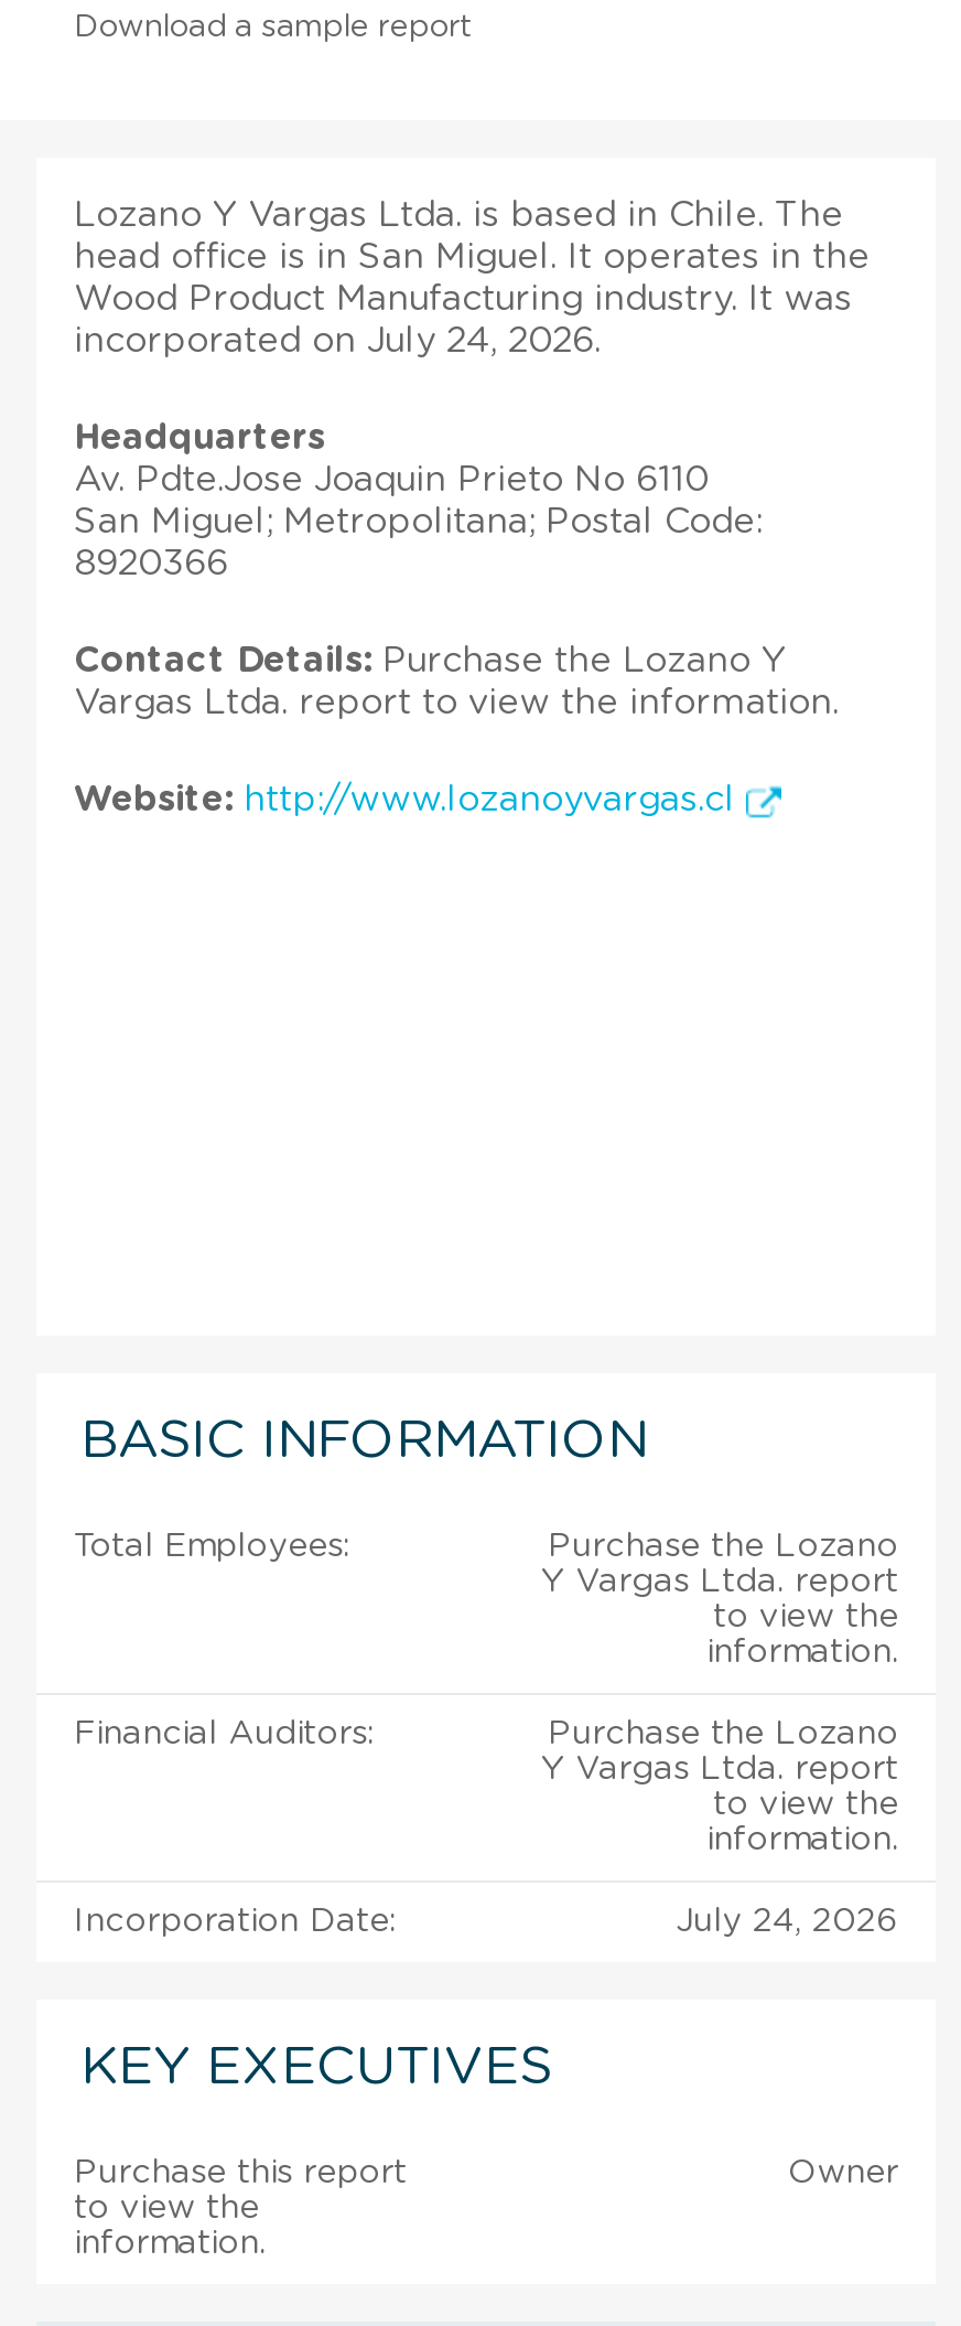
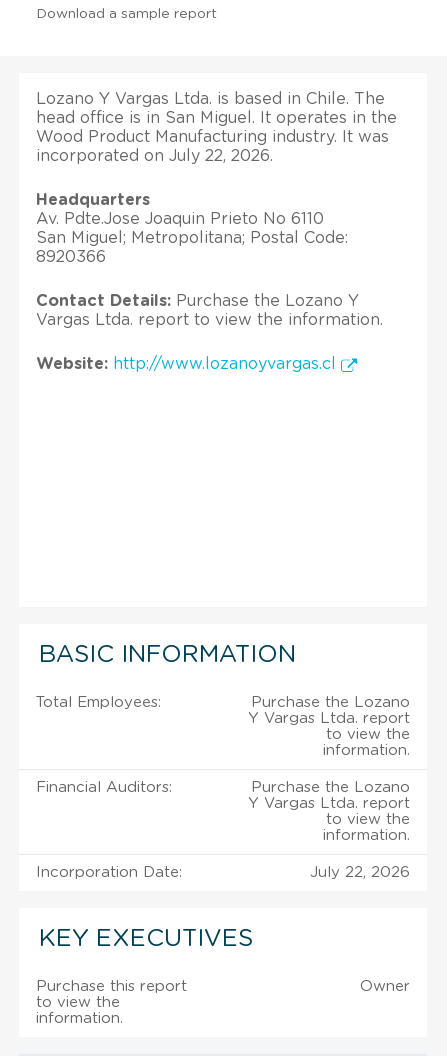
- incorporated on July 24, 2026.
+ incorporated on July 22, 2026.

- July 24, 2026
+ July 22, 2026
